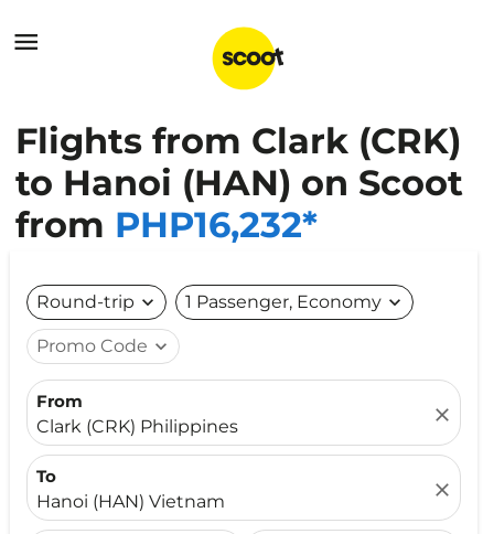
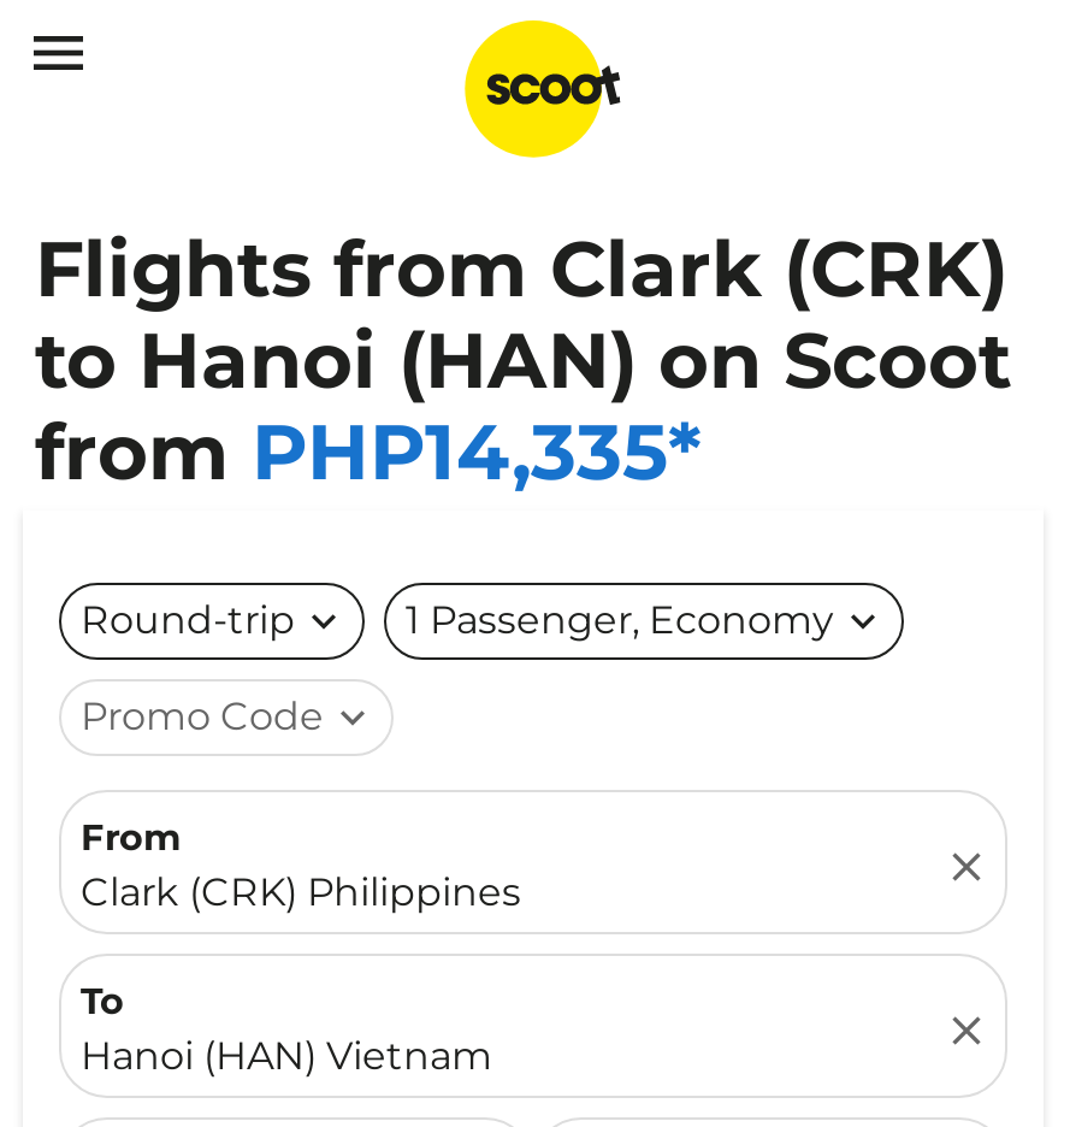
- from PHP16,232*
+ from PHP14,335*
